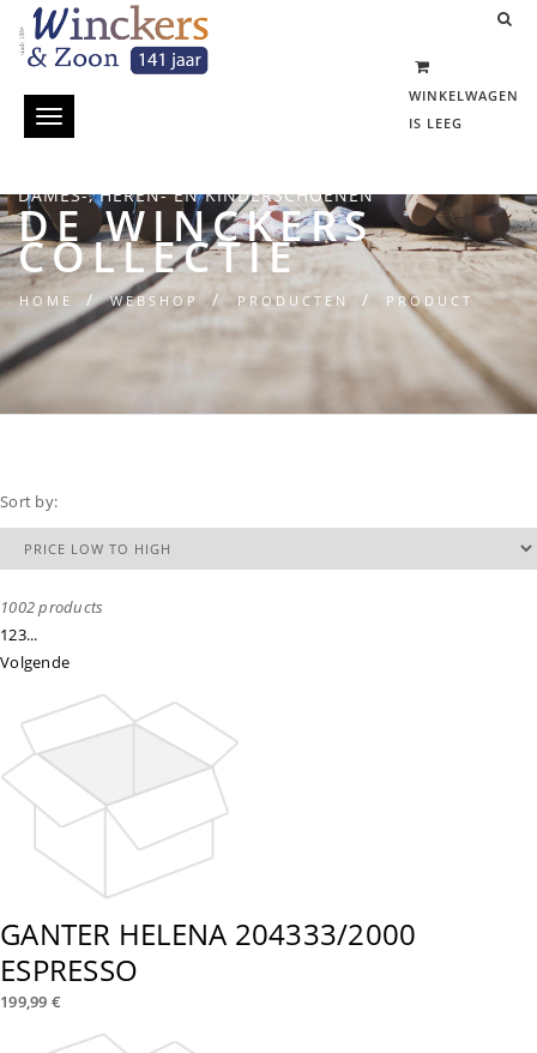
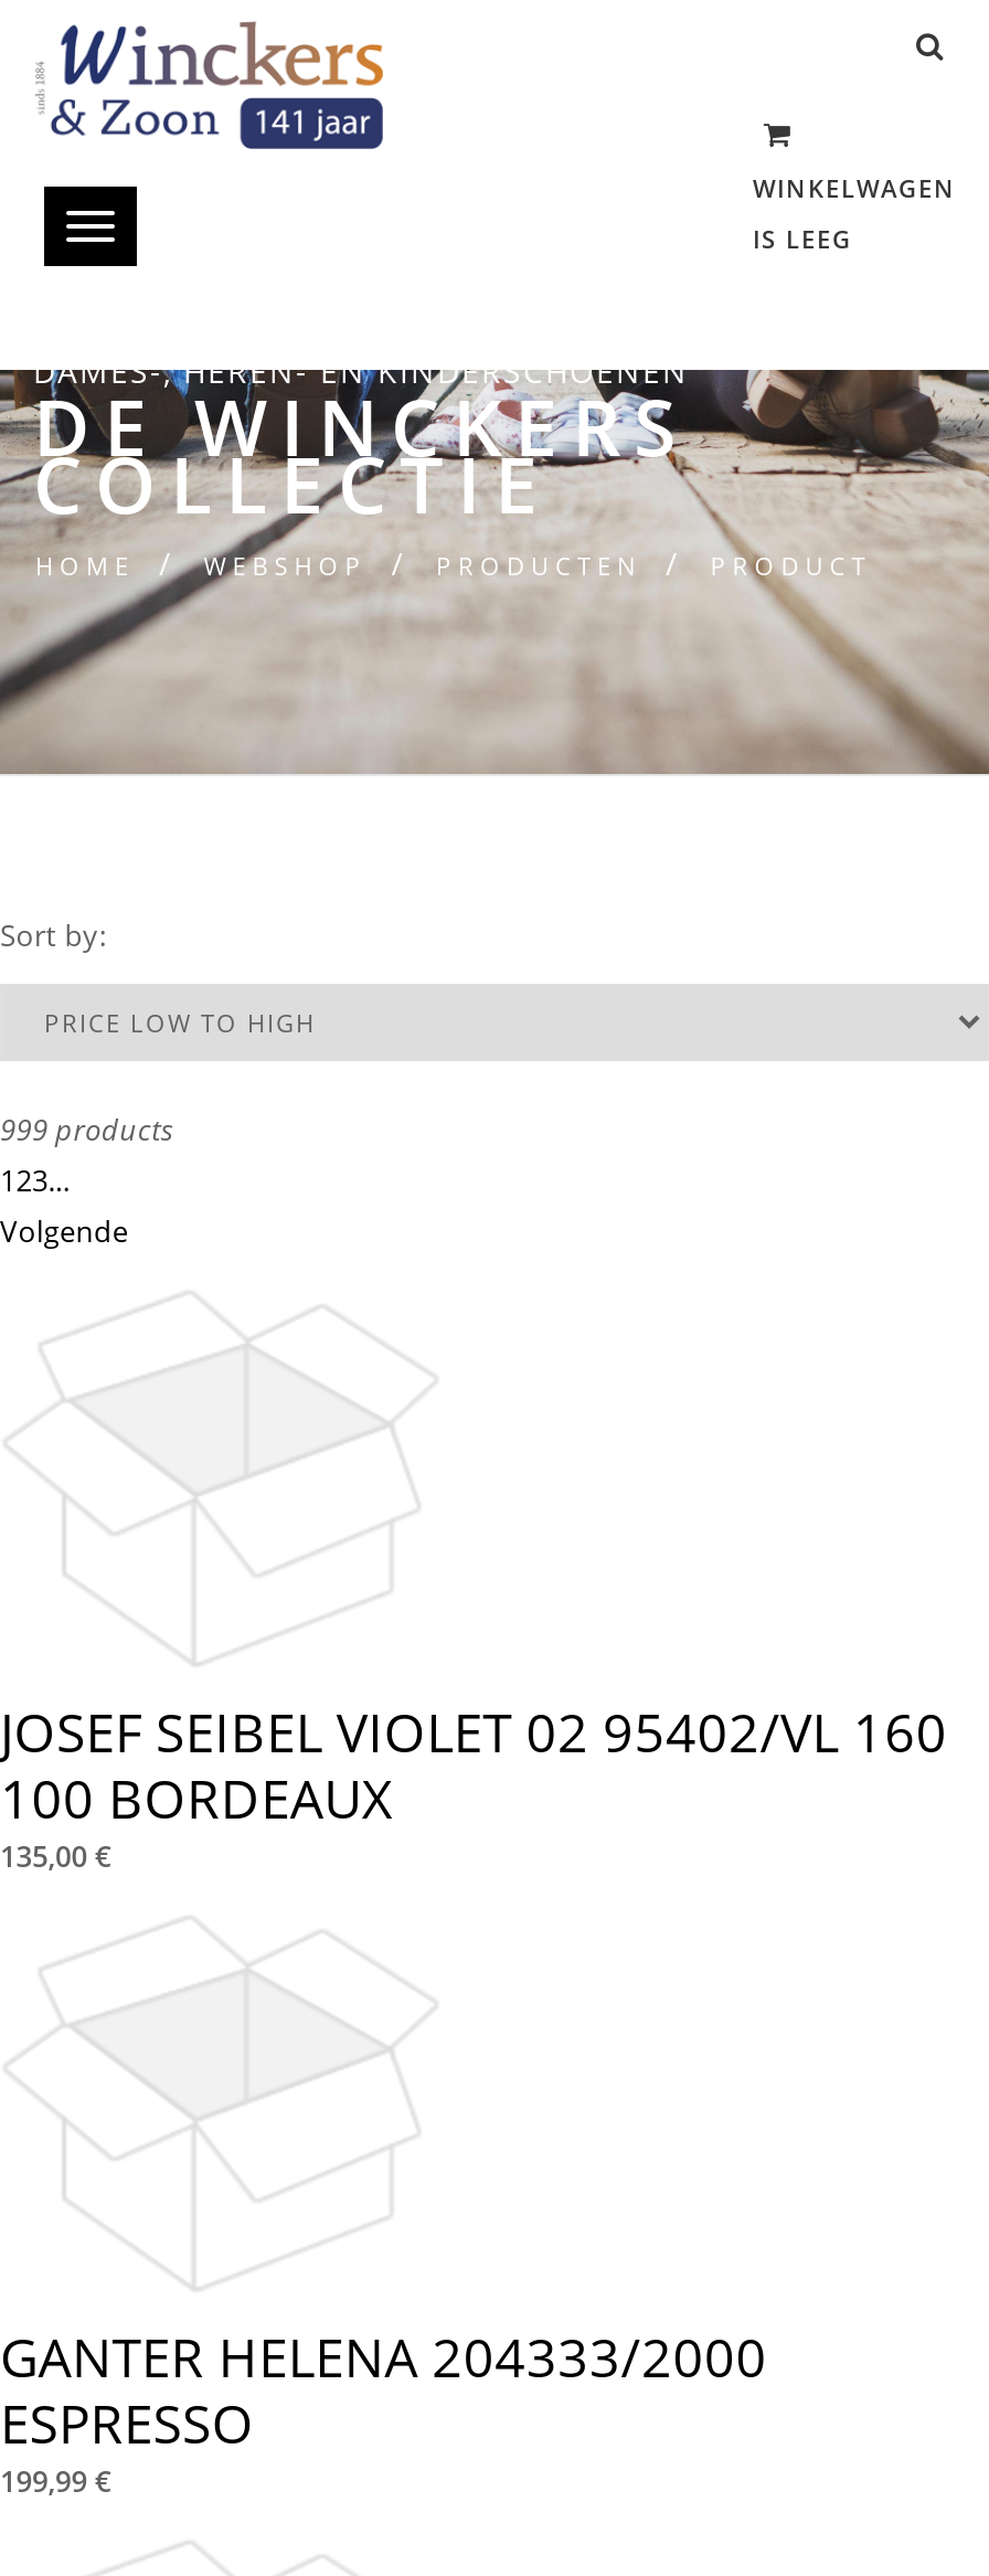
- 1002 products
+ 999 products

+ JOSEF SEIBEL VIOLET 02 95402/VL 160
+ 100 BORDEAUX
+ 135,00 €
